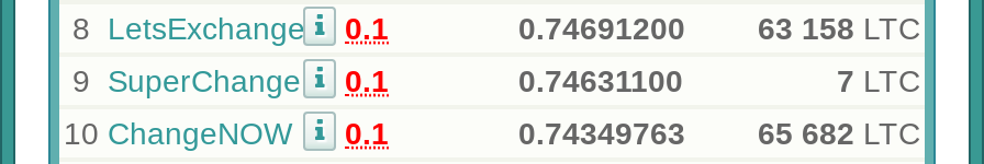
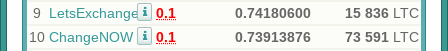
- 8 LetsExchange
+ 9 LetsExchange

- 0.74691200
- 63 158 LTC
- 9 SuperChange
- 0.1
- 0.74631100
- 7 LTC
+ 0.74180600
+ 15 836 LTC

- 0.74349763
+ 0.73913876

- 65 682 LTC
+ 73 591 LTC
